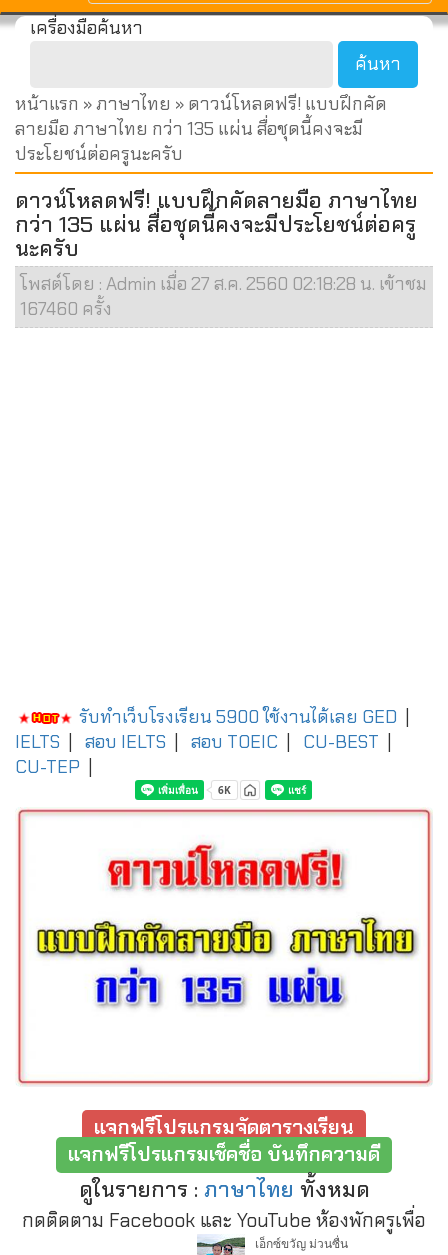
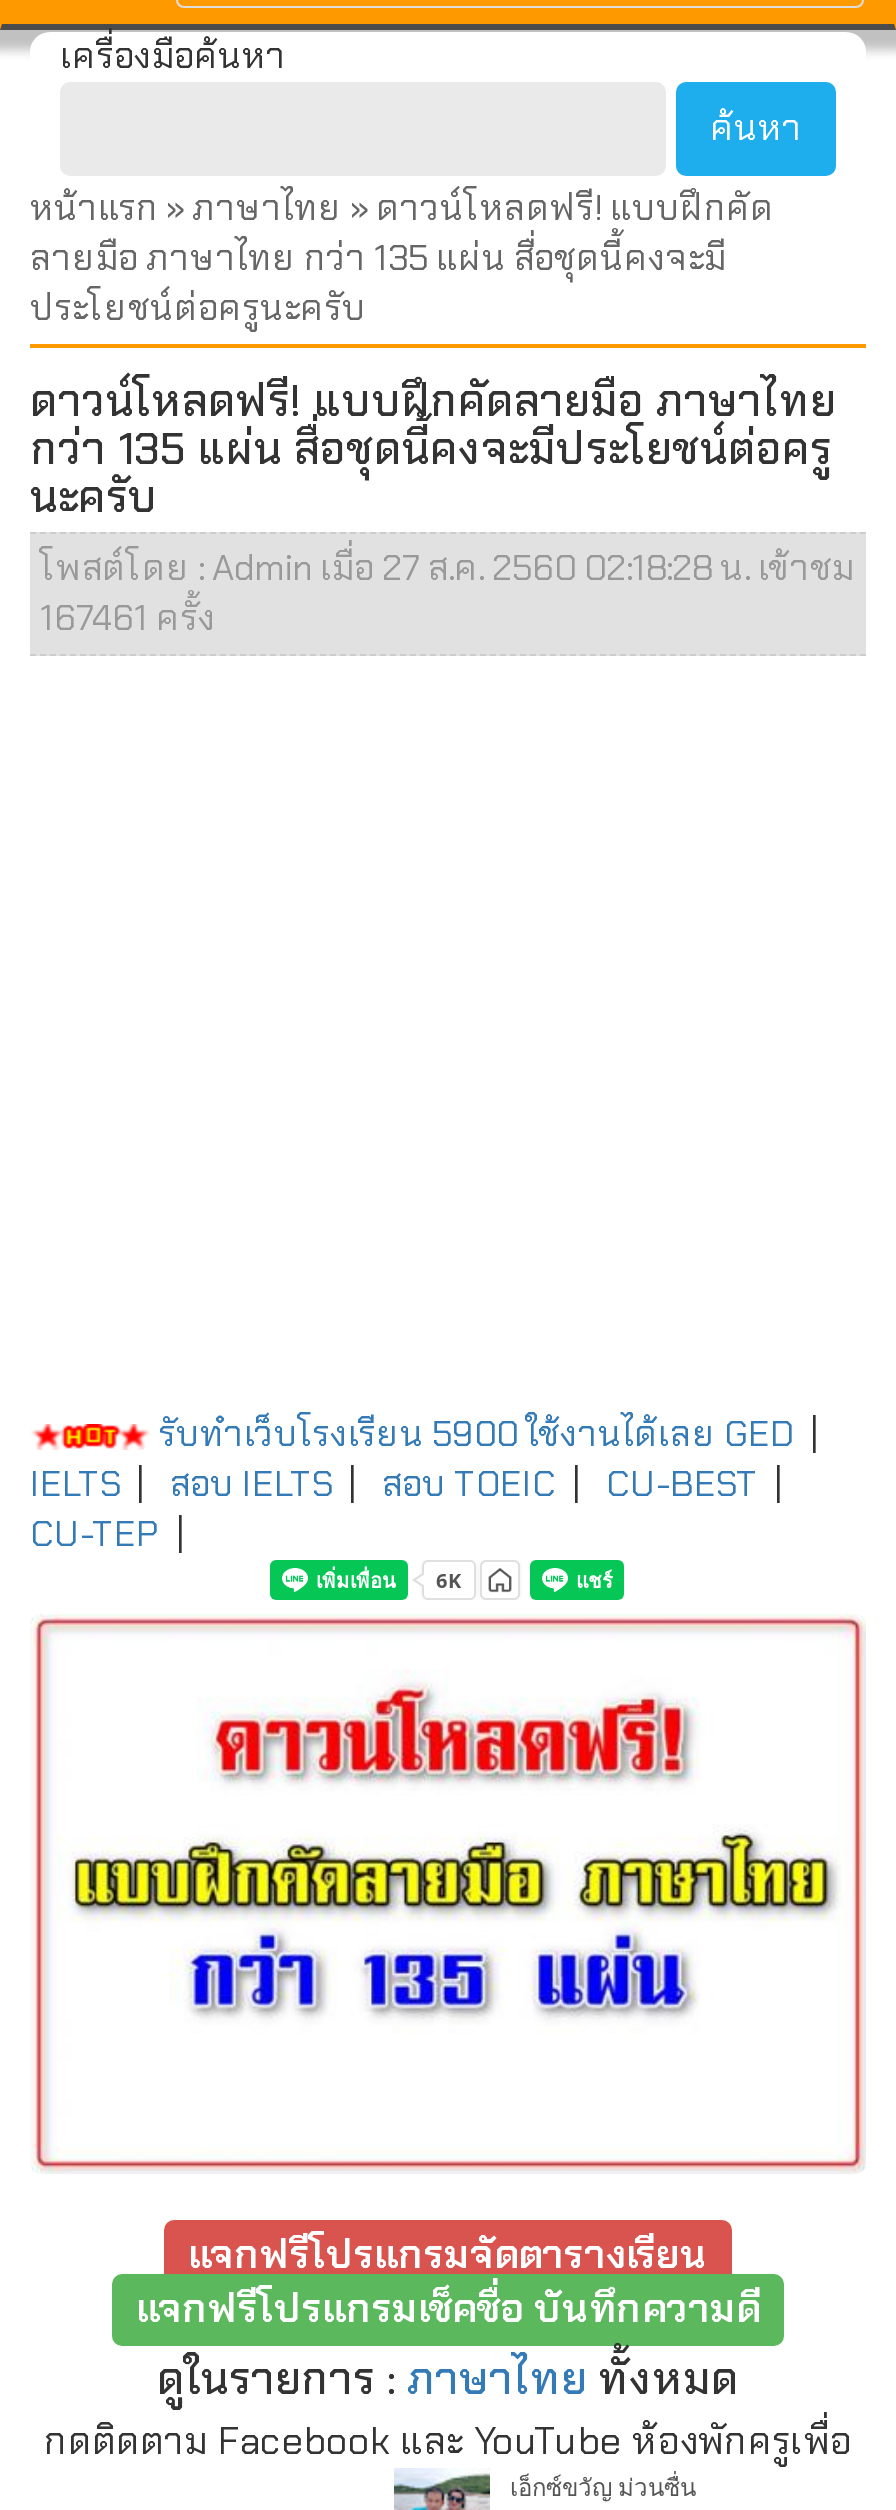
- 167460 ครั้ง
+ 167461 ครั้ง
